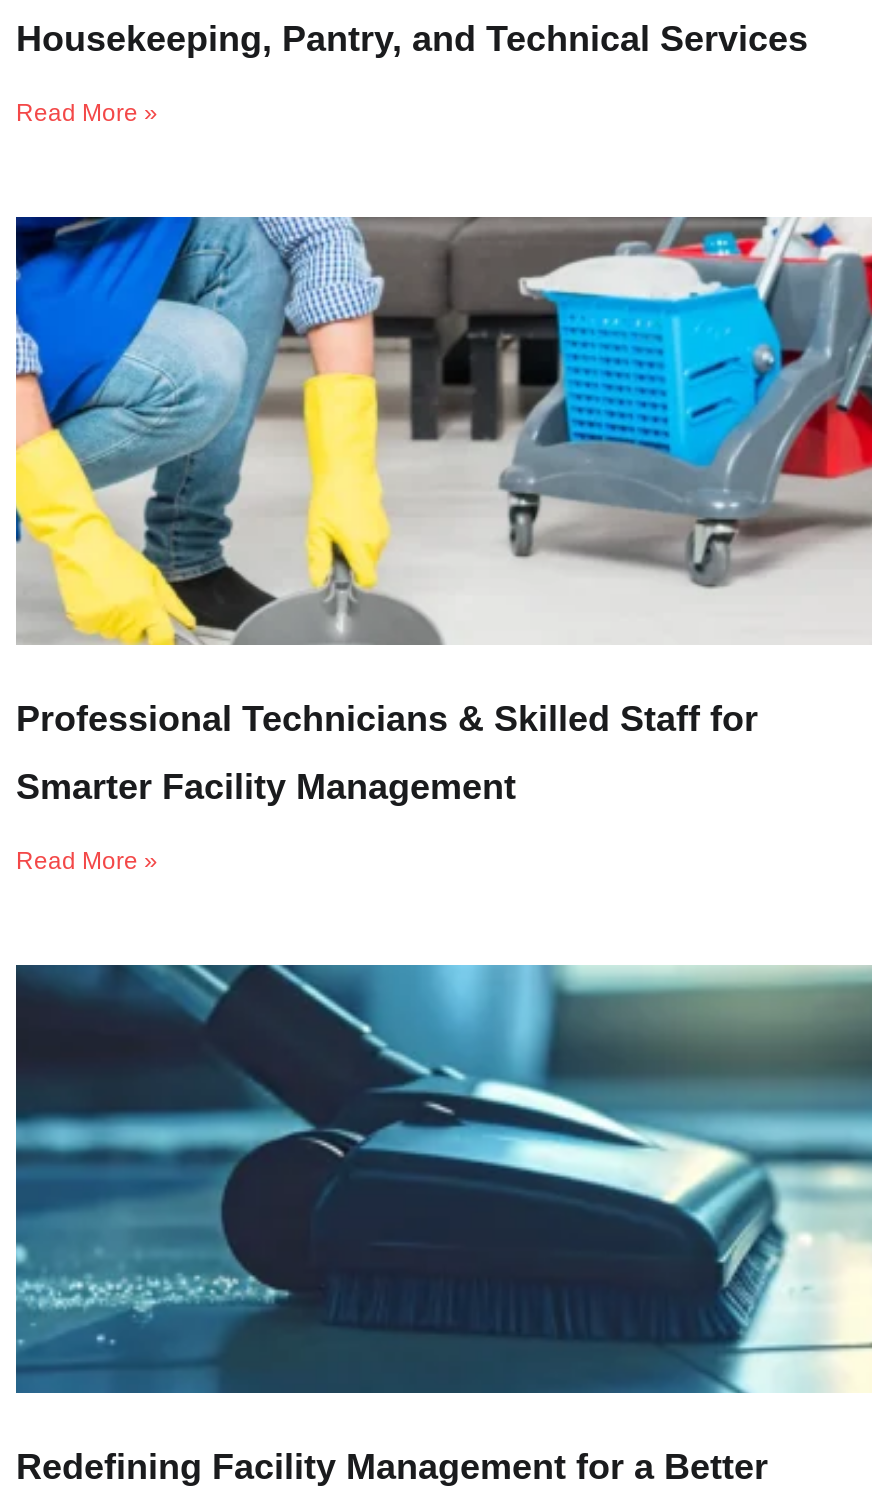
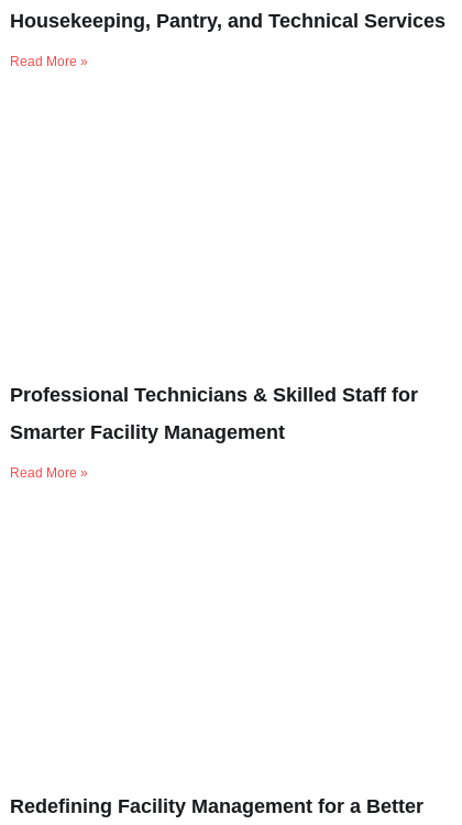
- [image]

- [image]
